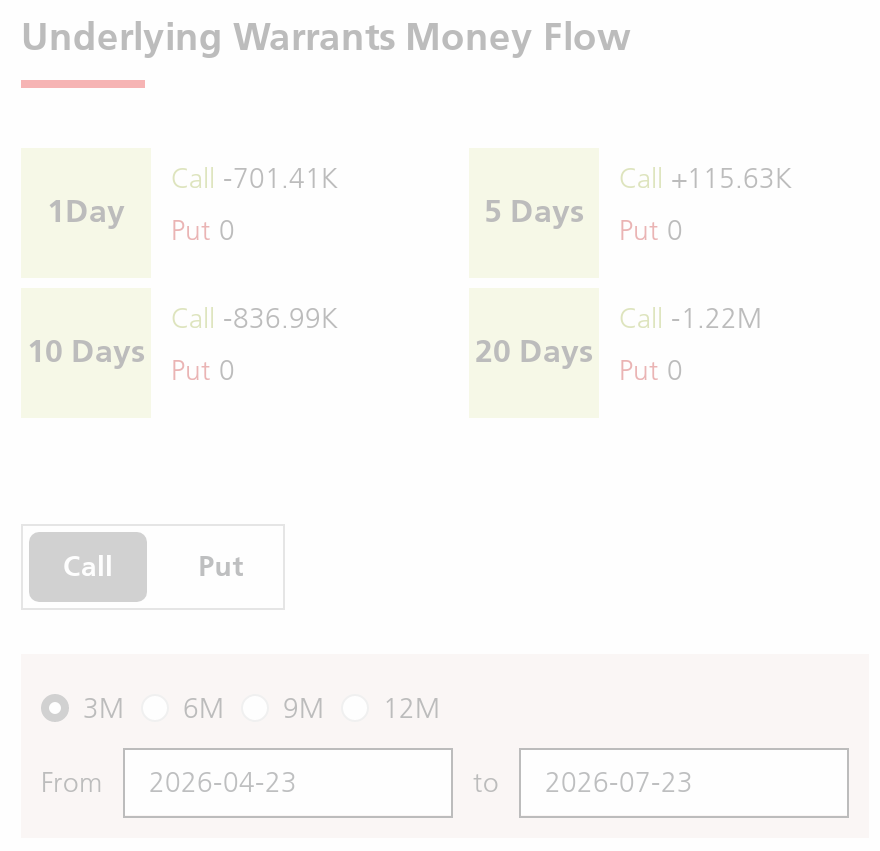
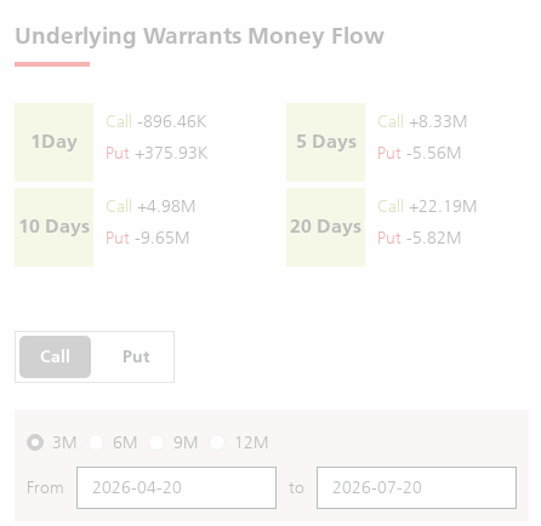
- Call -701.41K
+ Call -896.46K

- Call +115.63K
+ Call +8.33M

- Put 0
+ Put +375.93K

- Put 0
+ Put -5.56M

- Call -836.99K
+ Call +4.98M

- Call -1.22M
+ Call +22.19M

- Put 0
+ Put -9.65M

- Put 0
+ Put -5.82M
